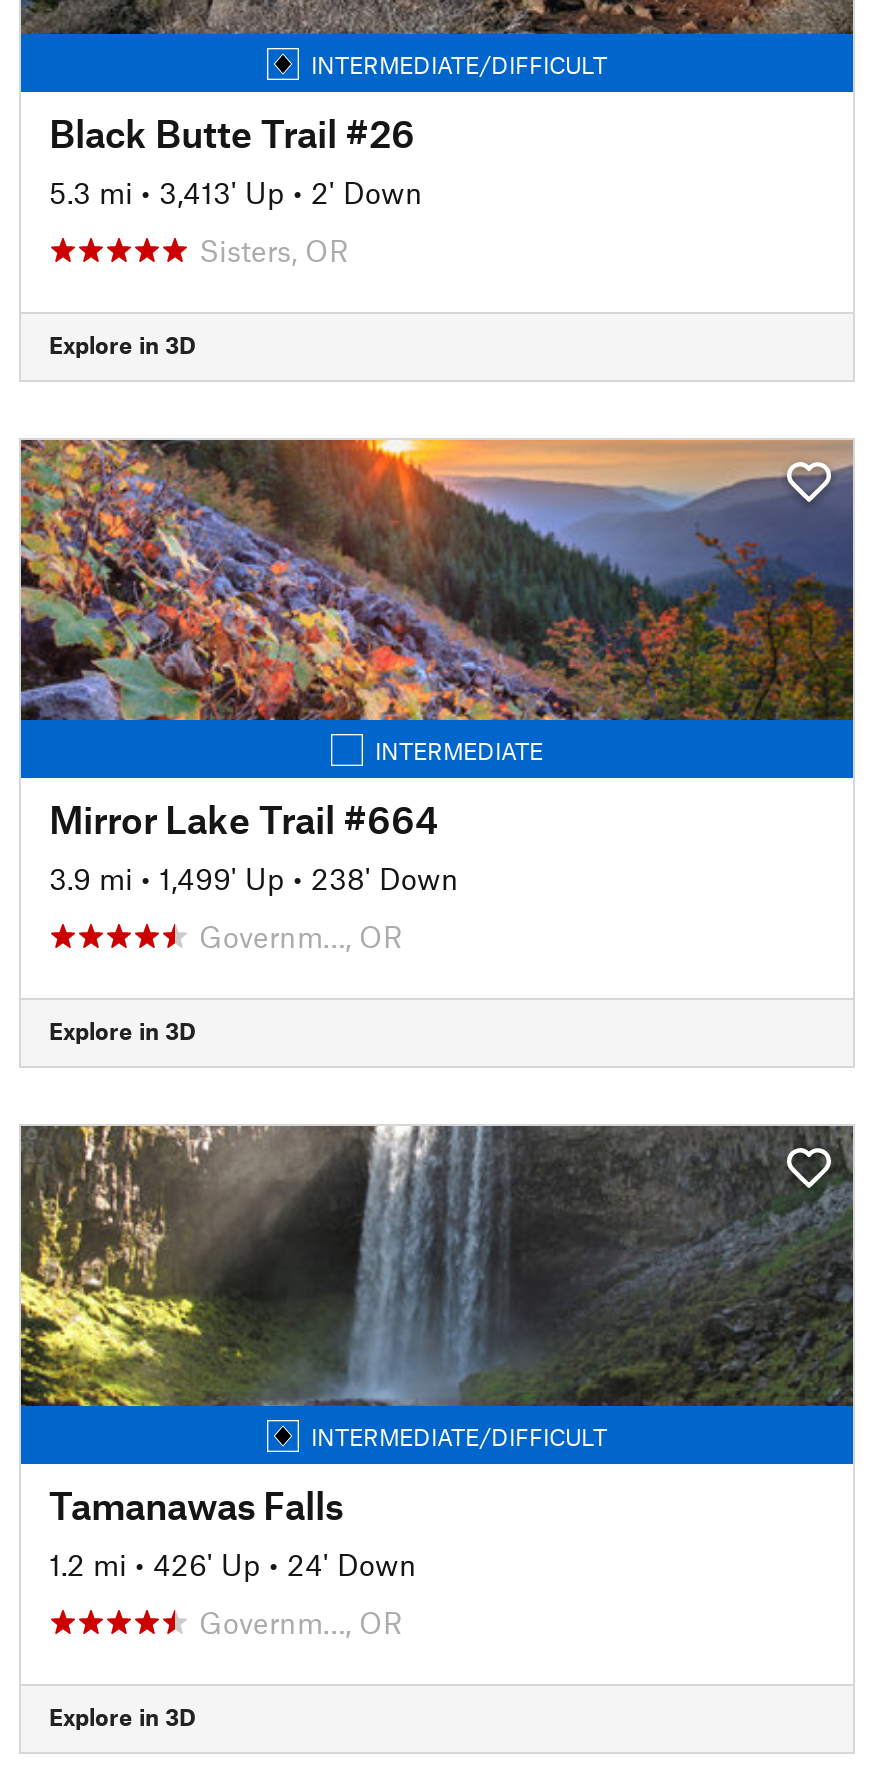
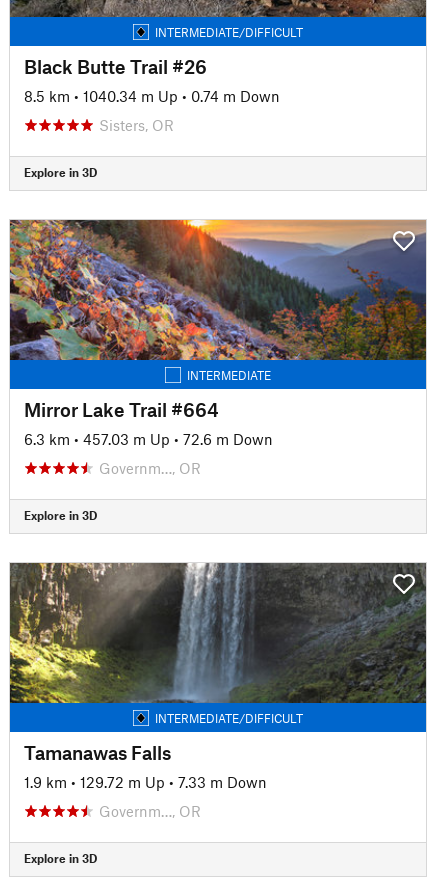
- 5.3 mi • 3,413' Up • 2' Down
+ 8.5 km • 1040.34 m Up • 0.74 m Down

- 3.9 mi • 1,499' Up • 238' Down
+ 6.3 km • 457.03 m Up • 72.6 m Down

- 1.2 mi • 426' Up • 24' Down
+ 1.9 km • 129.72 m Up • 7.33 m Down
